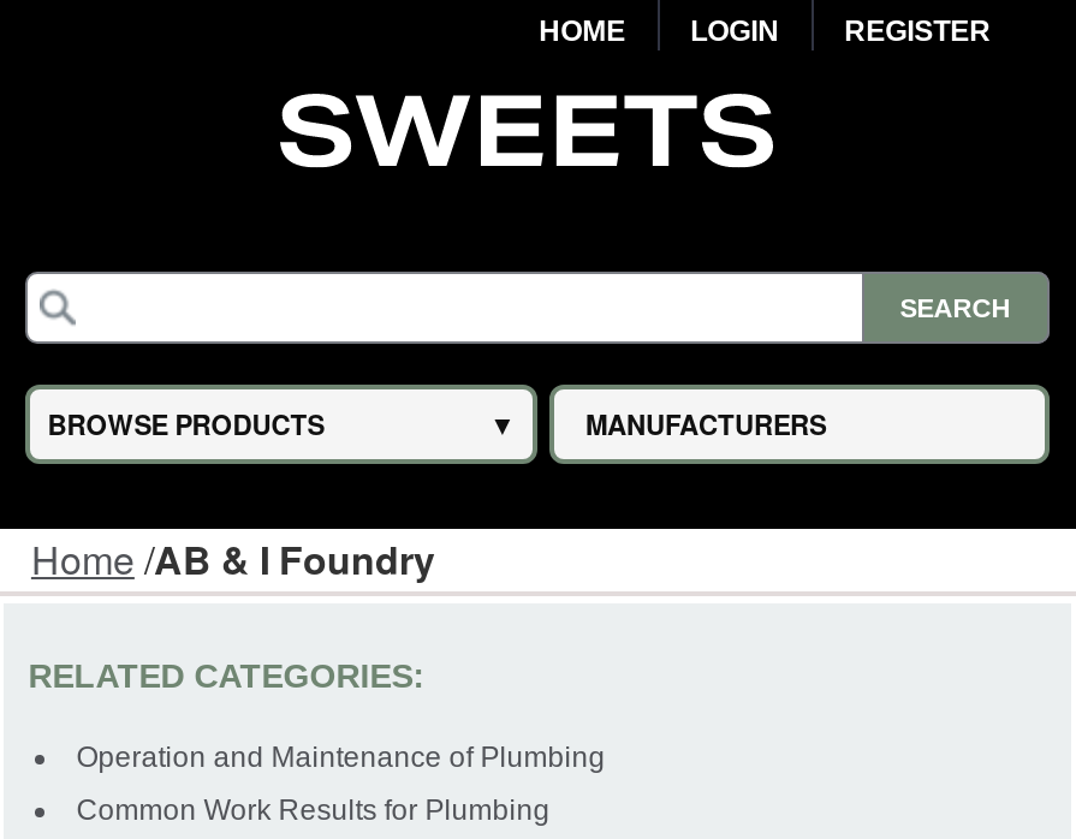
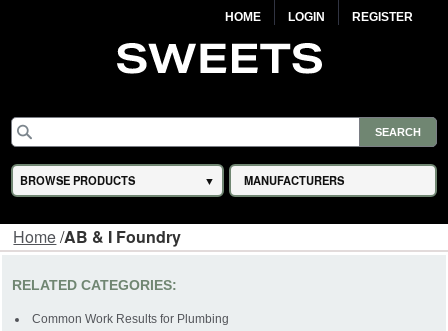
- Operation and Maintenance of Plumbing
